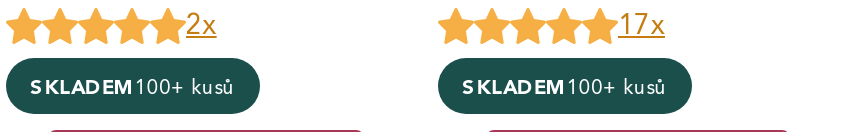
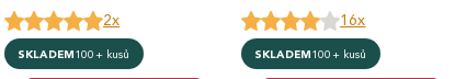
- 17x
+ 16x
